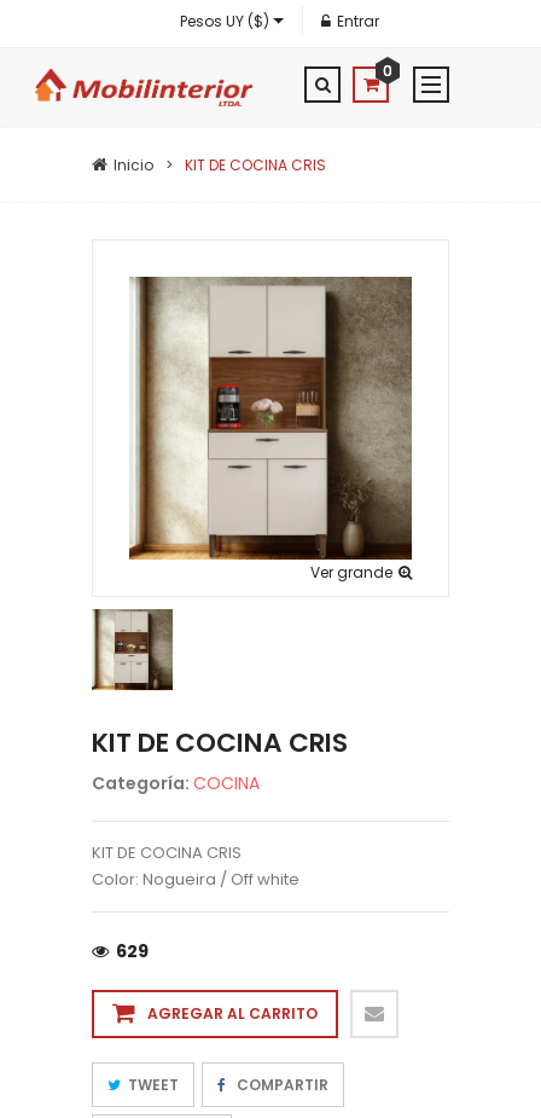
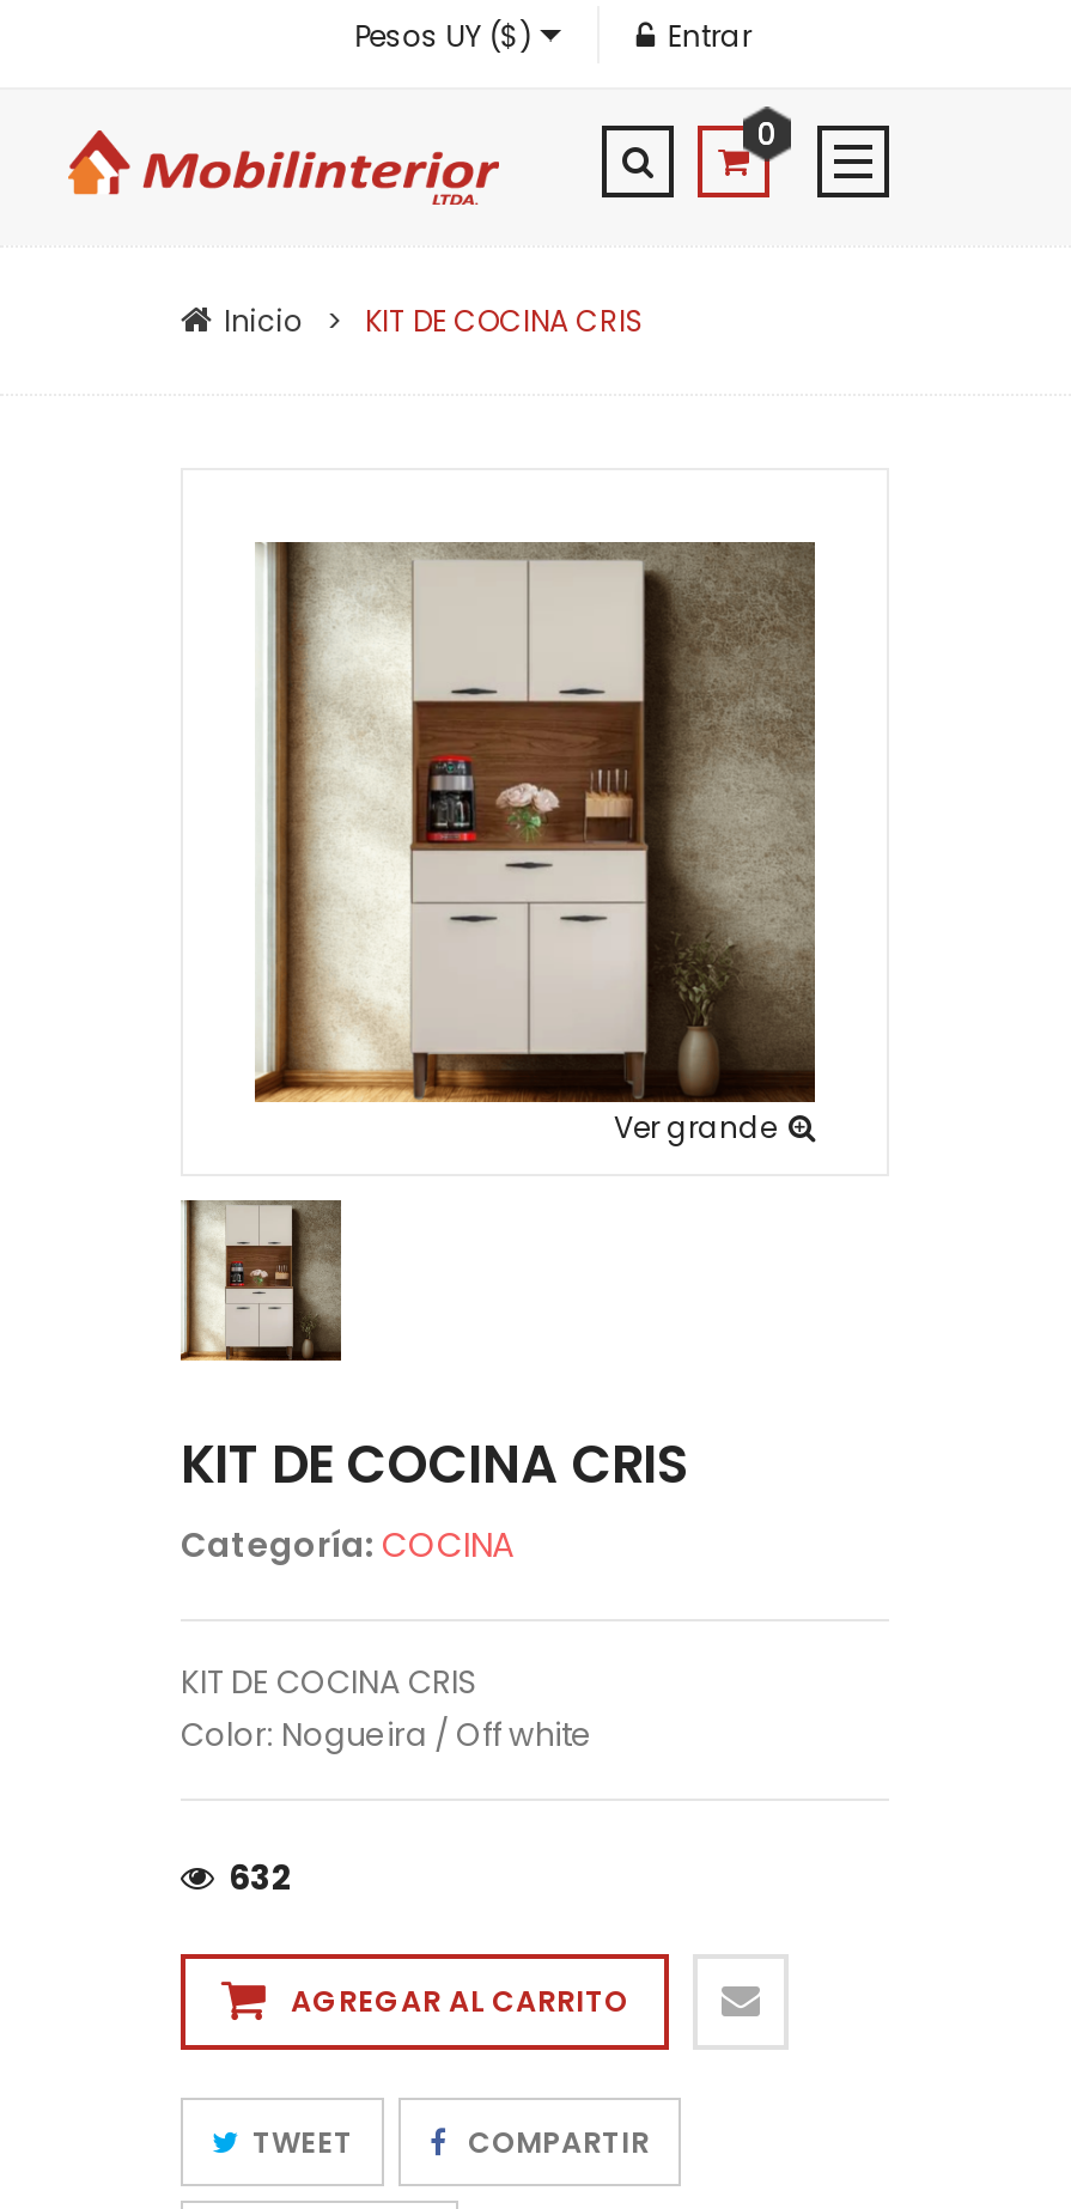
- 629
+ 632
